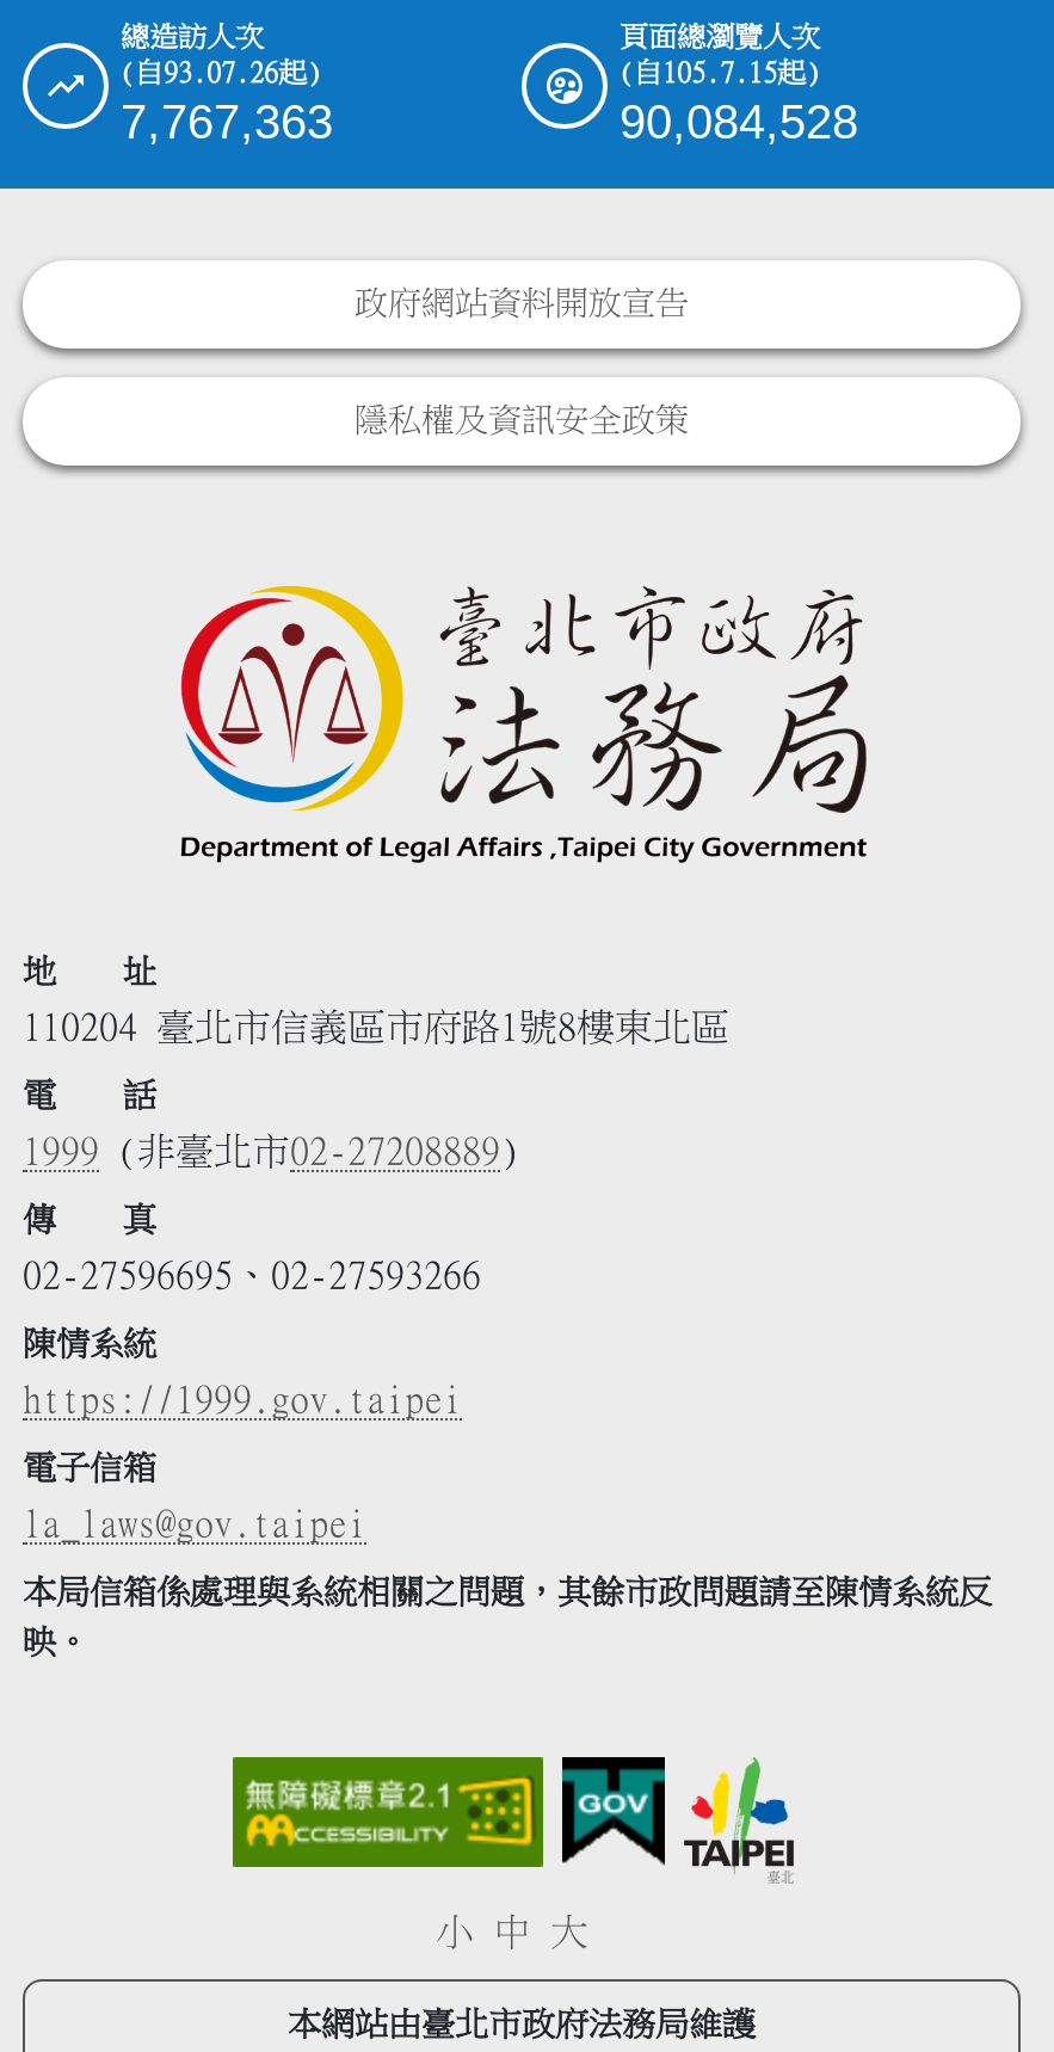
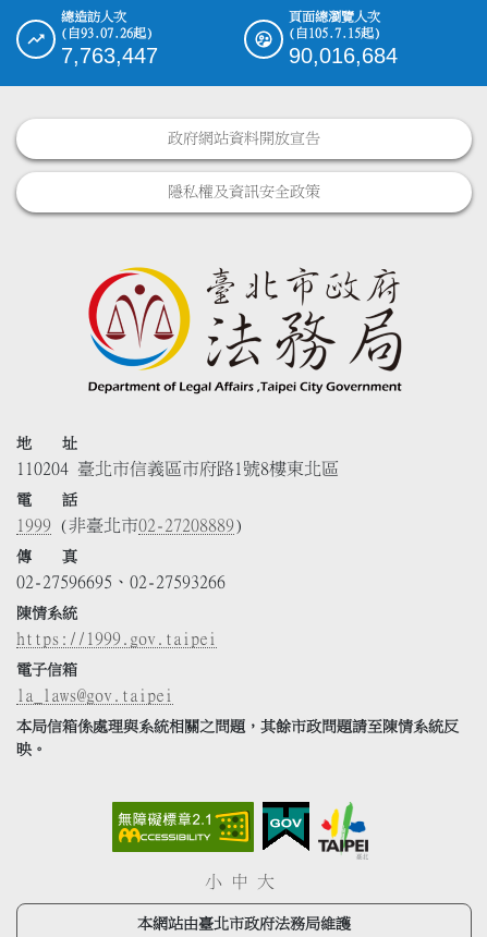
- 7,767,363
+ 7,763,447

- 90,084,528
+ 90,016,684
